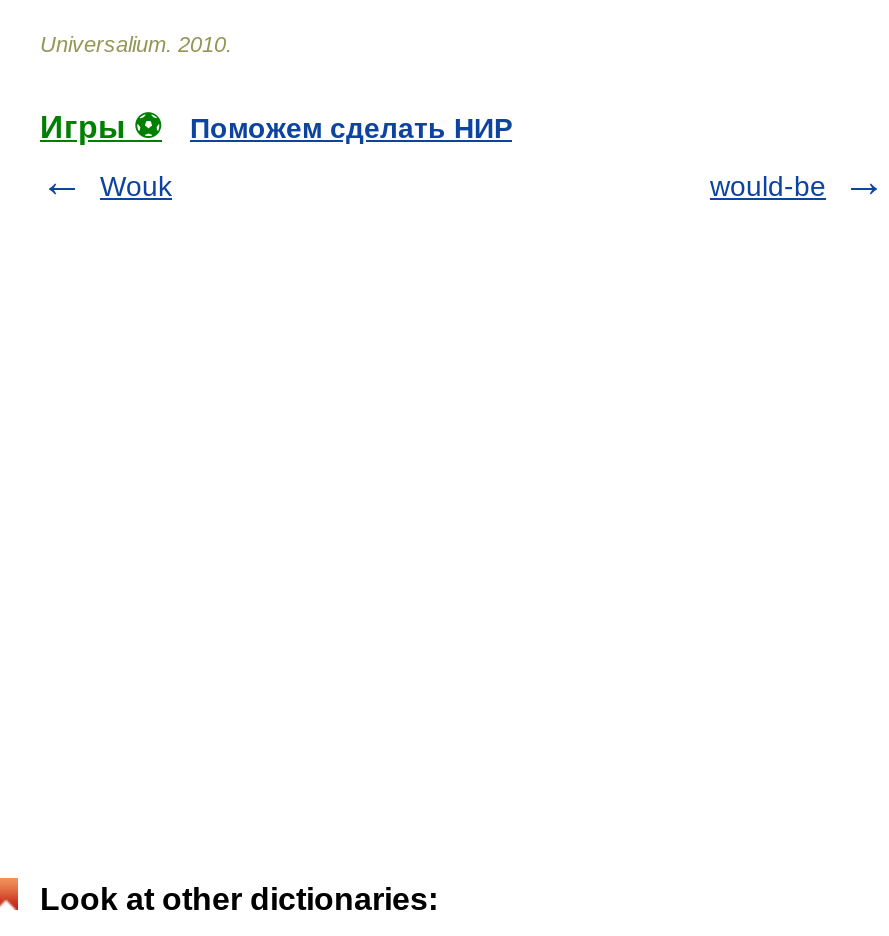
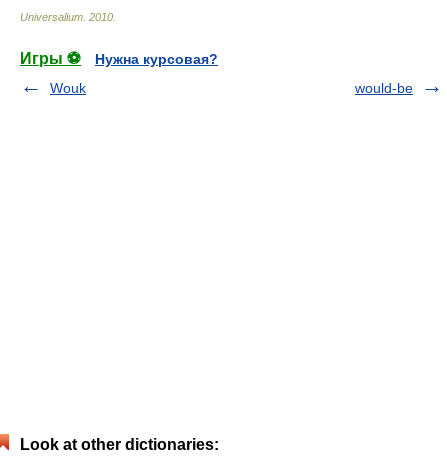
- Поможем сделать НИР
+ Нужна курсовая?
